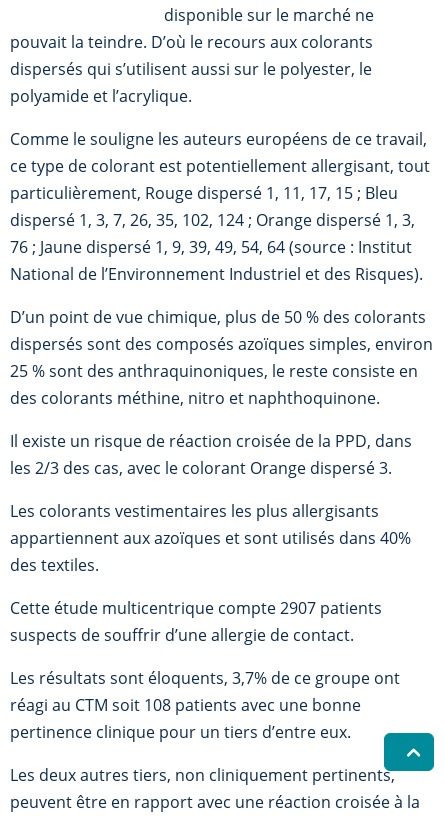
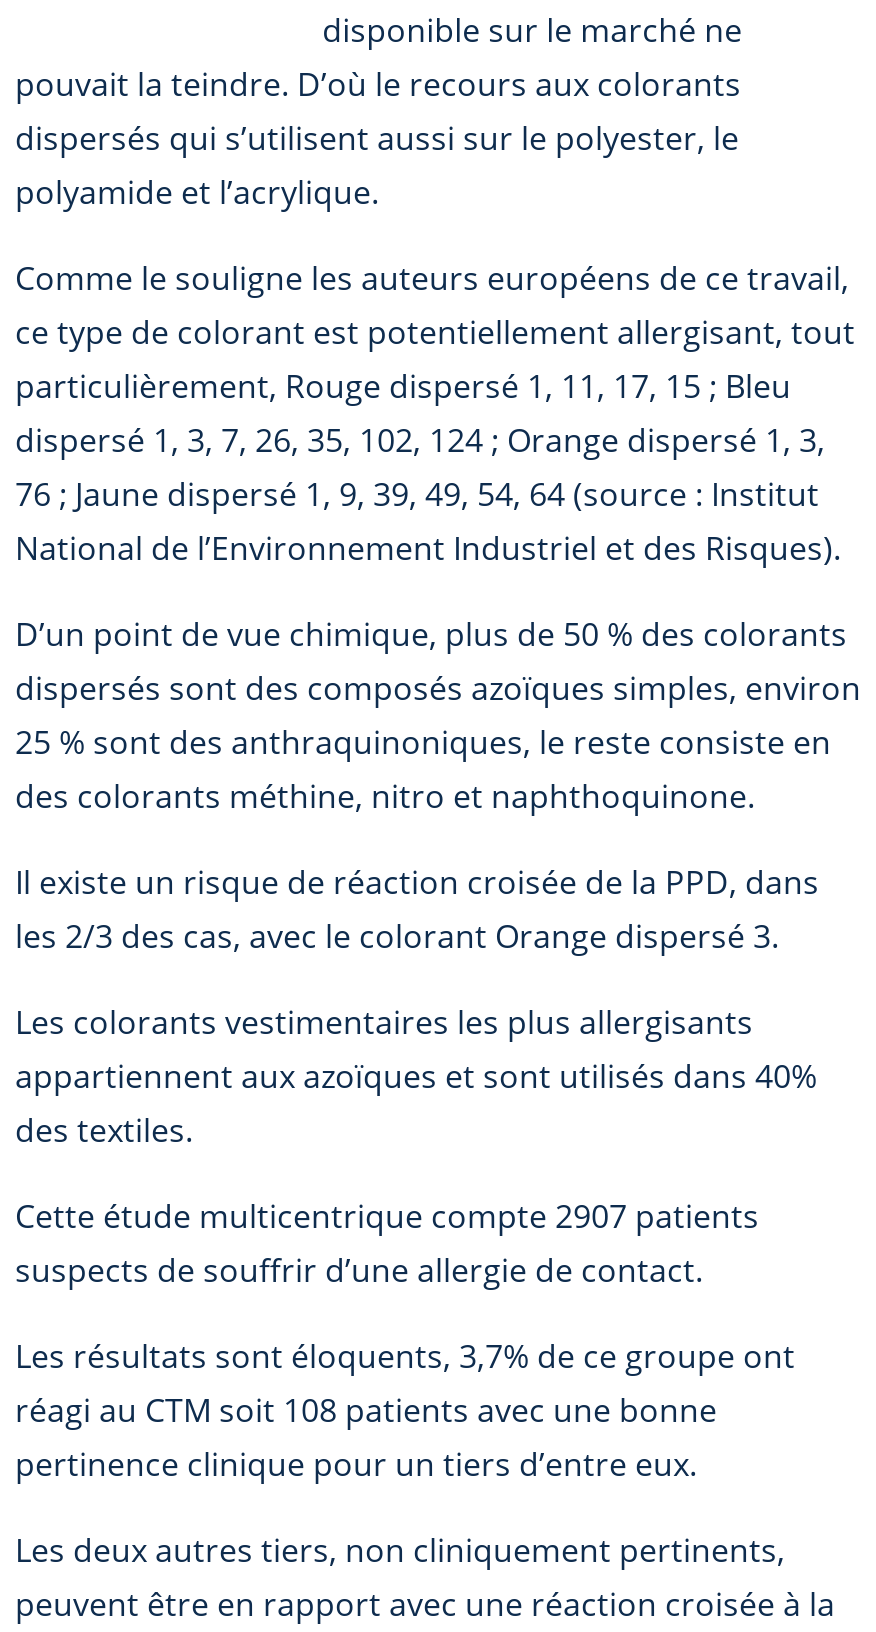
- [image]
